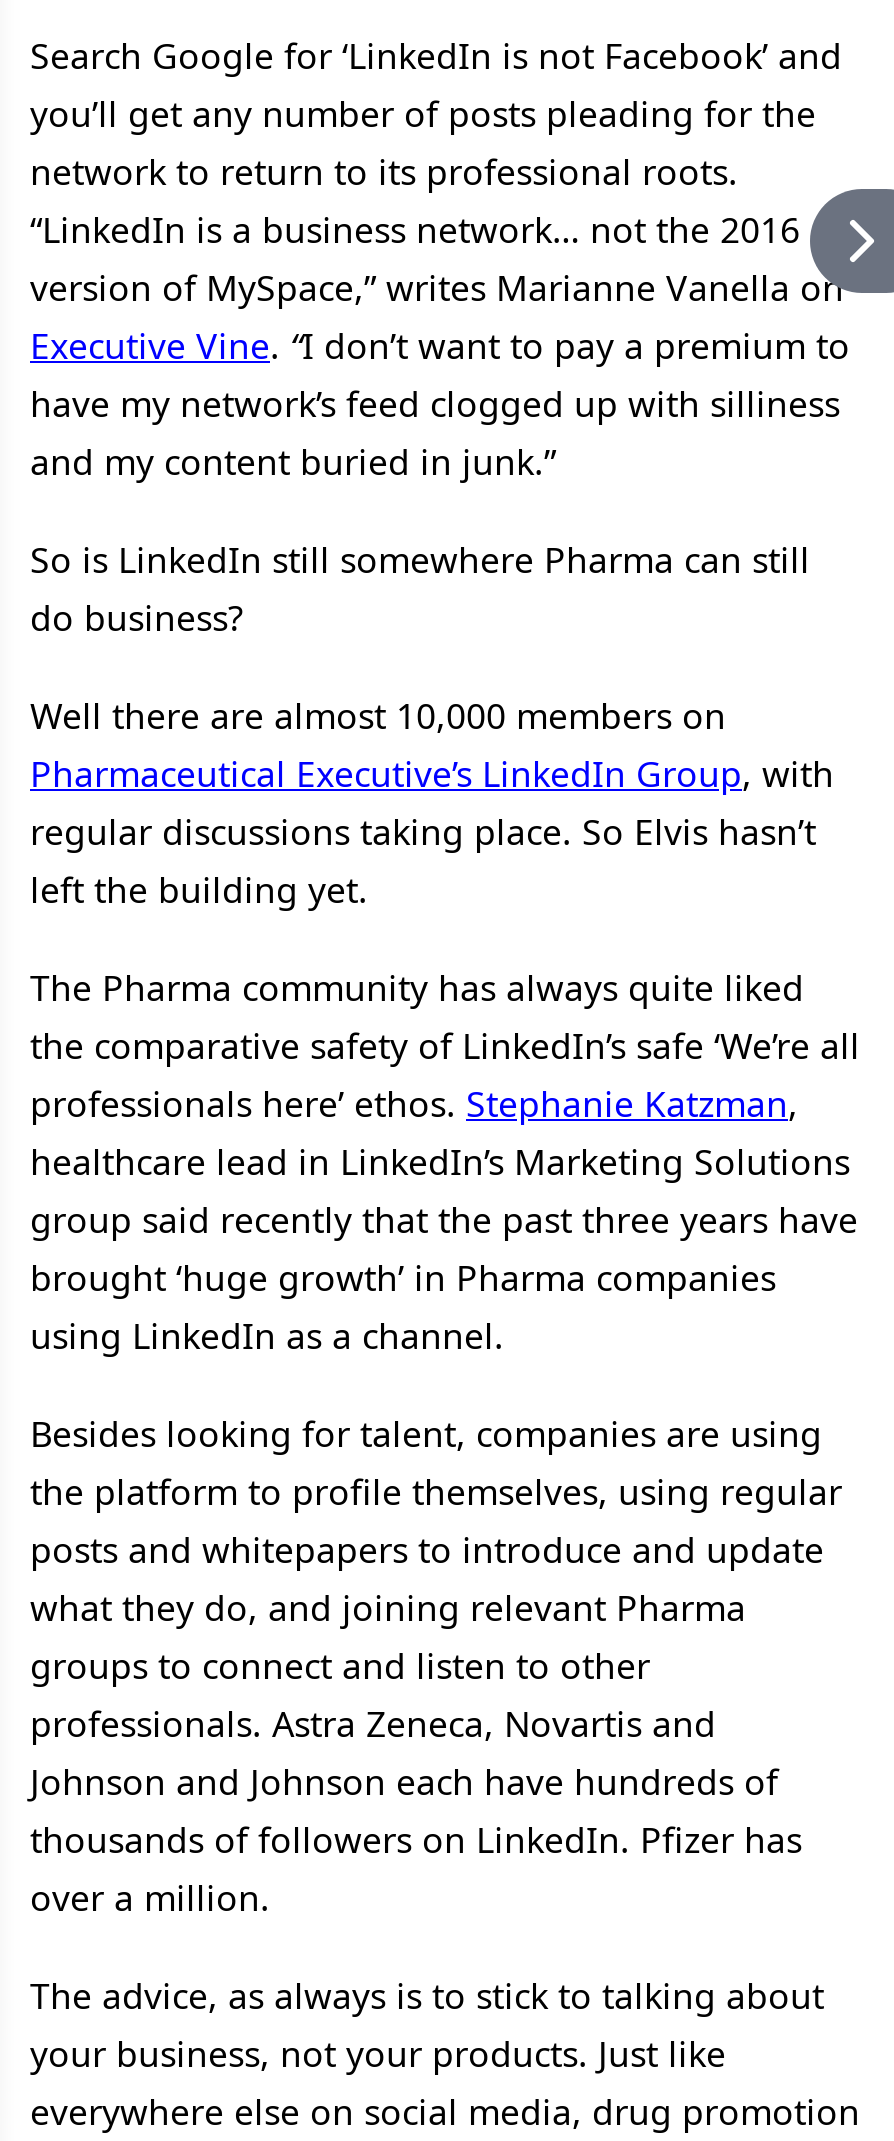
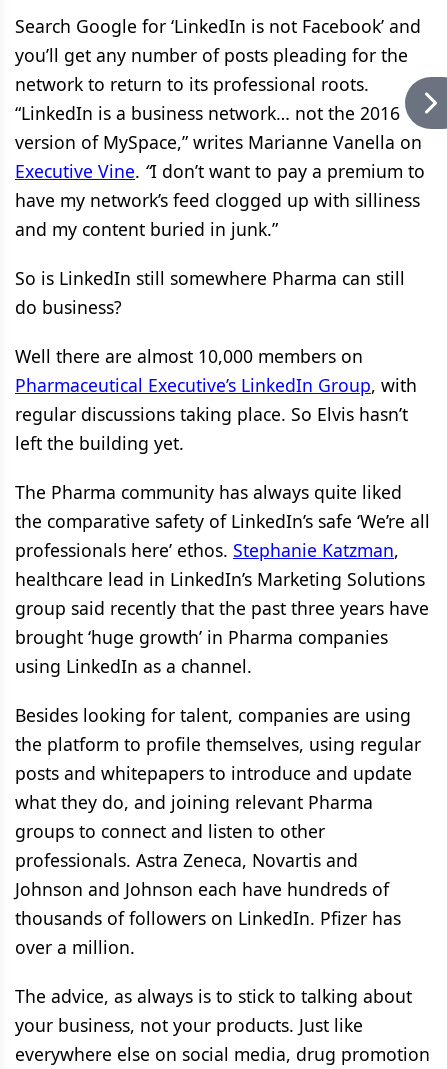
- [image]
+ [image]
